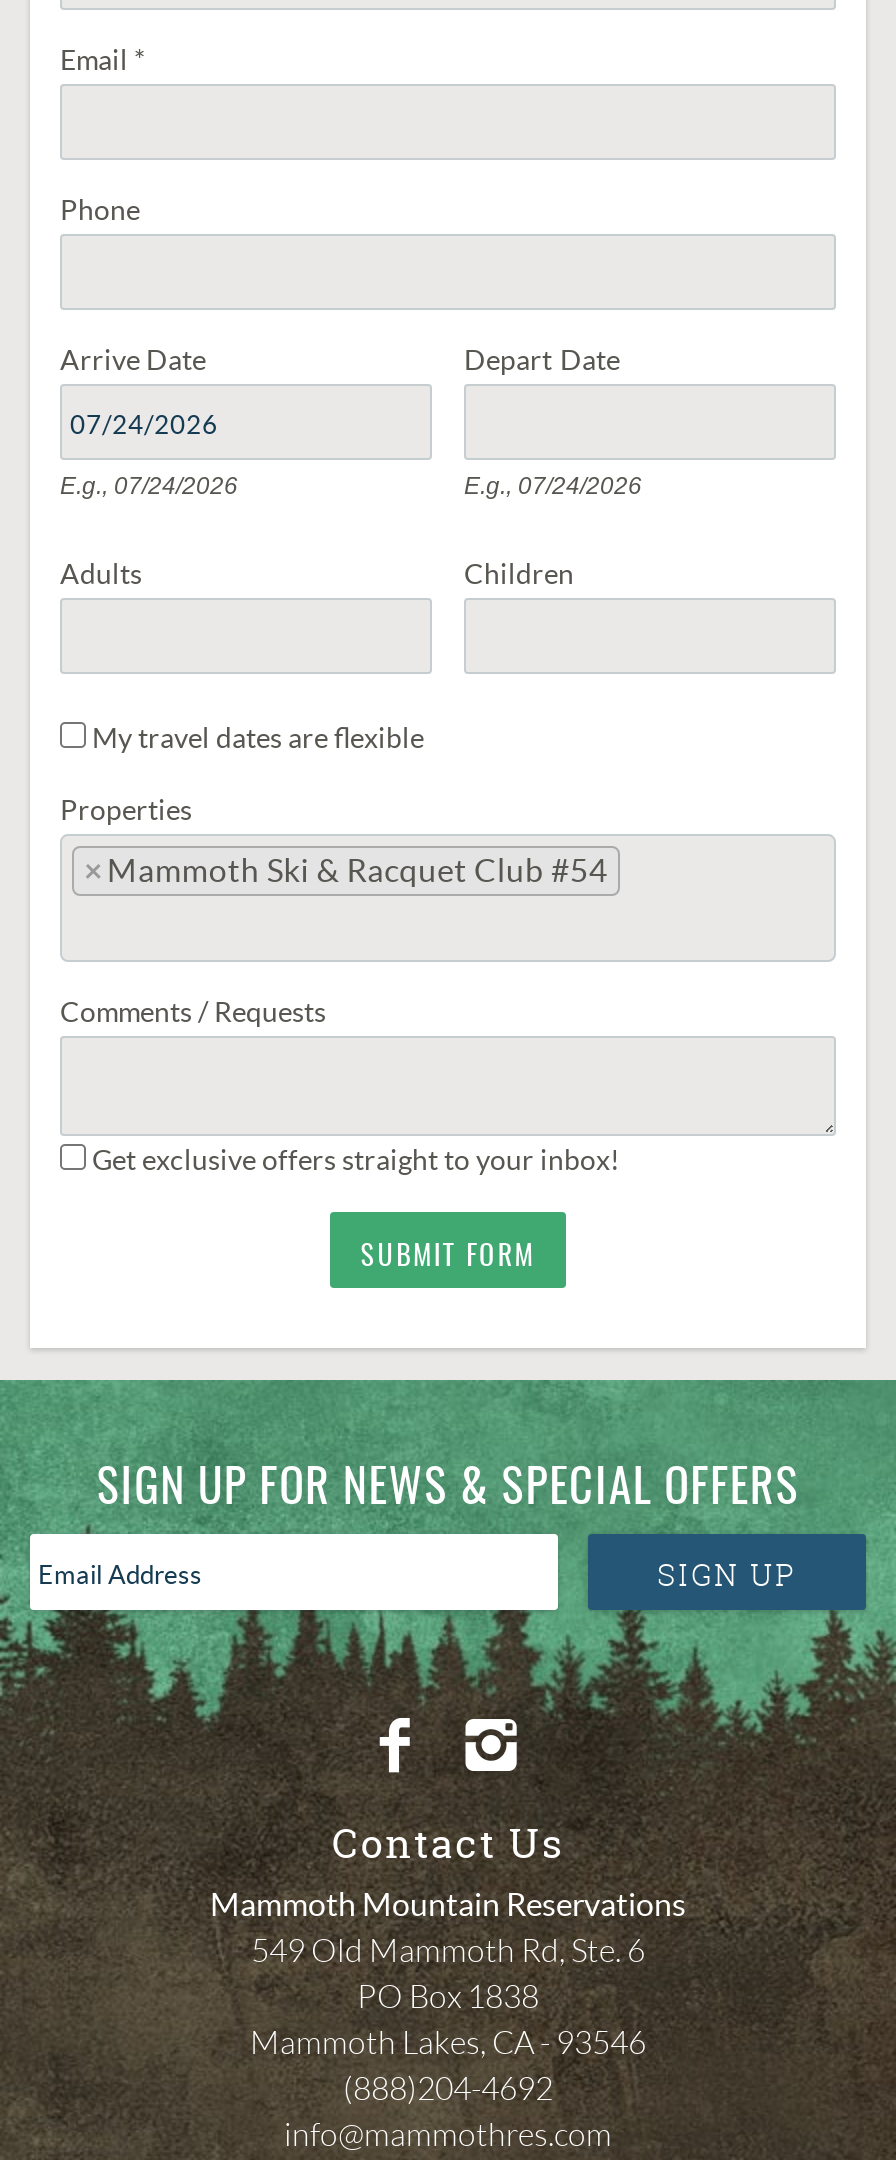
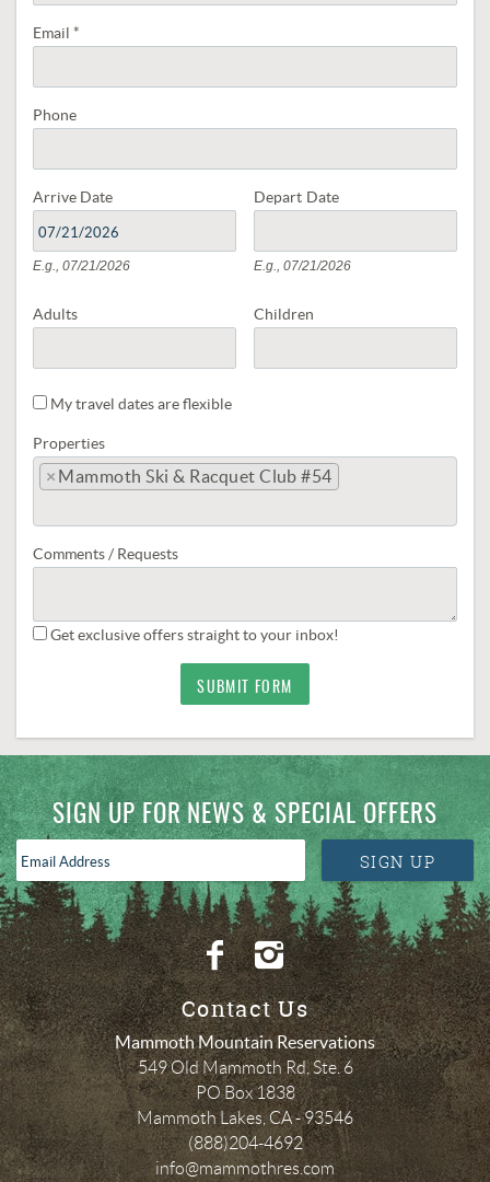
- E.g., 07/24/2026
+ E.g., 07/21/2026

- E.g., 07/24/2026
+ E.g., 07/21/2026
